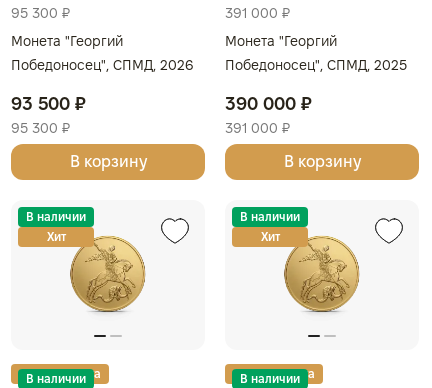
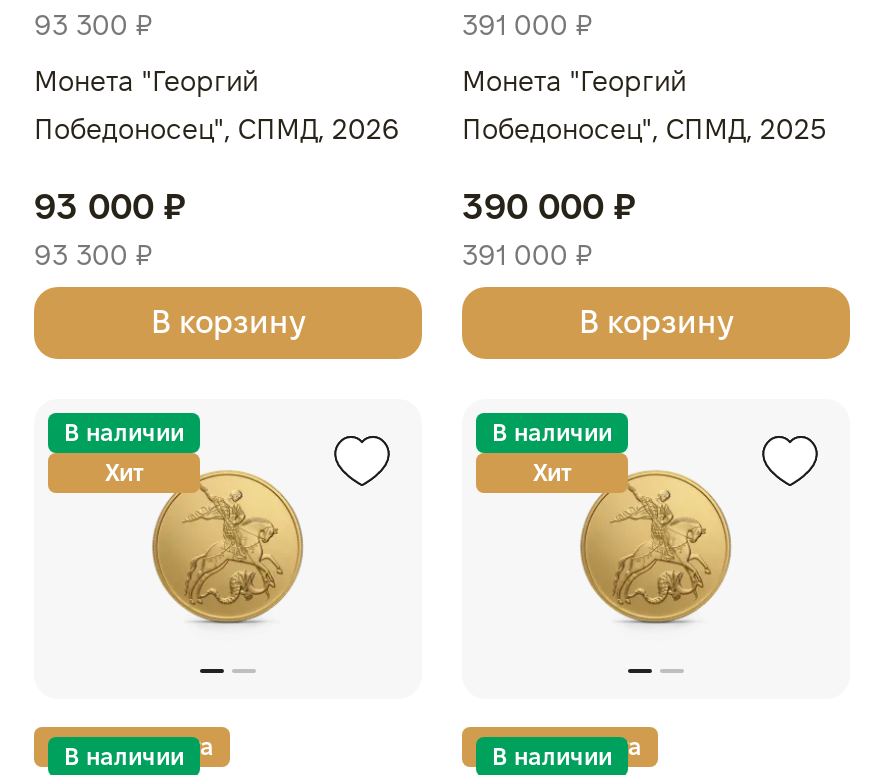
- 95 300 ₽
+ 93 300 ₽

- 93 500 ₽
+ 93 000 ₽

- 95 300 ₽
+ 93 300 ₽
